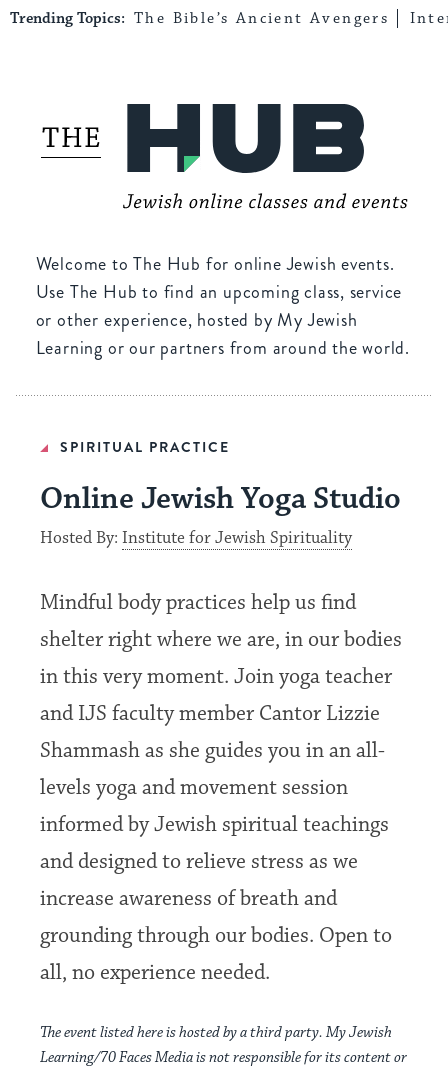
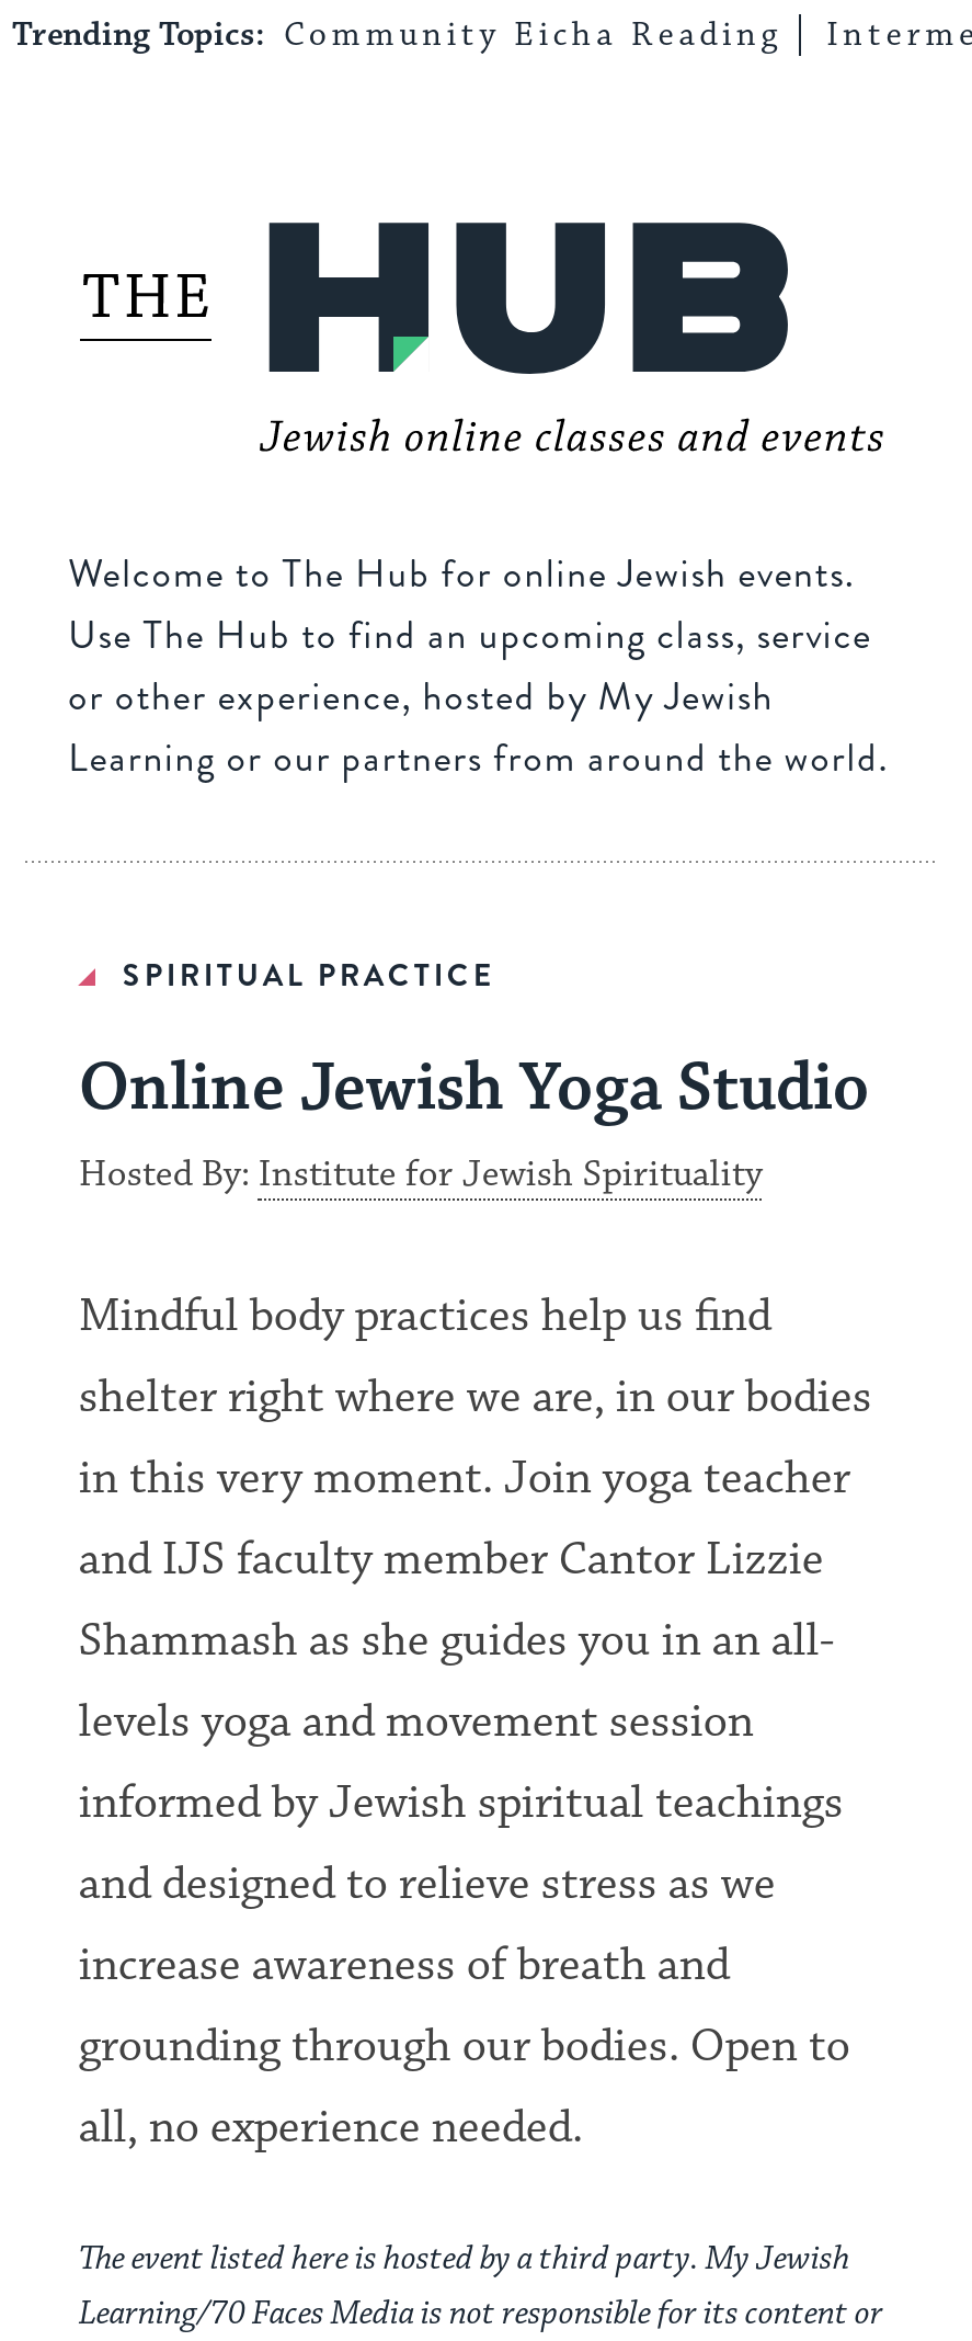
- Trending Topics: The Bible’s Ancient Avengers
+ Trending Topics: Community Eicha Reading
